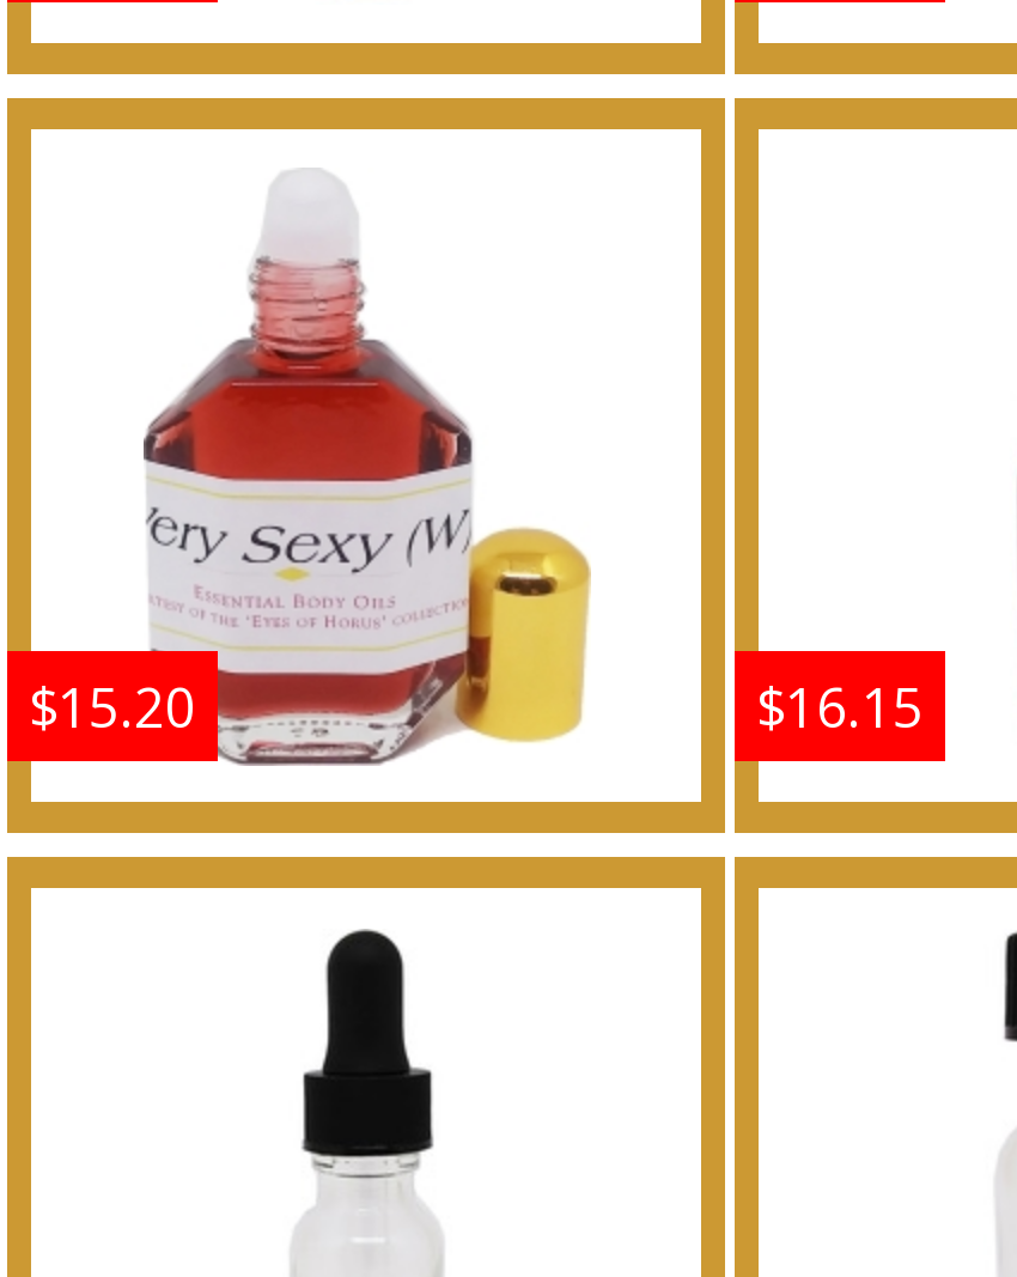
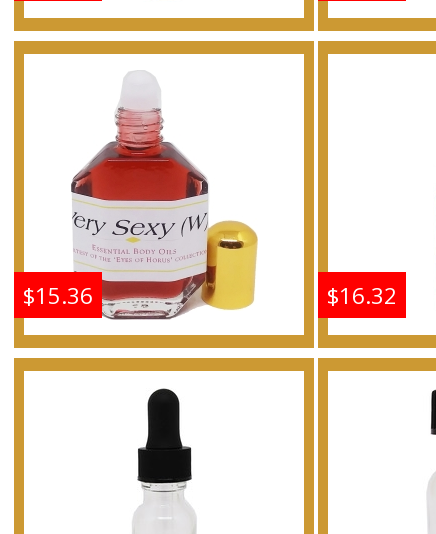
- $15.20
+ $15.36

- $16.15
+ $16.32
